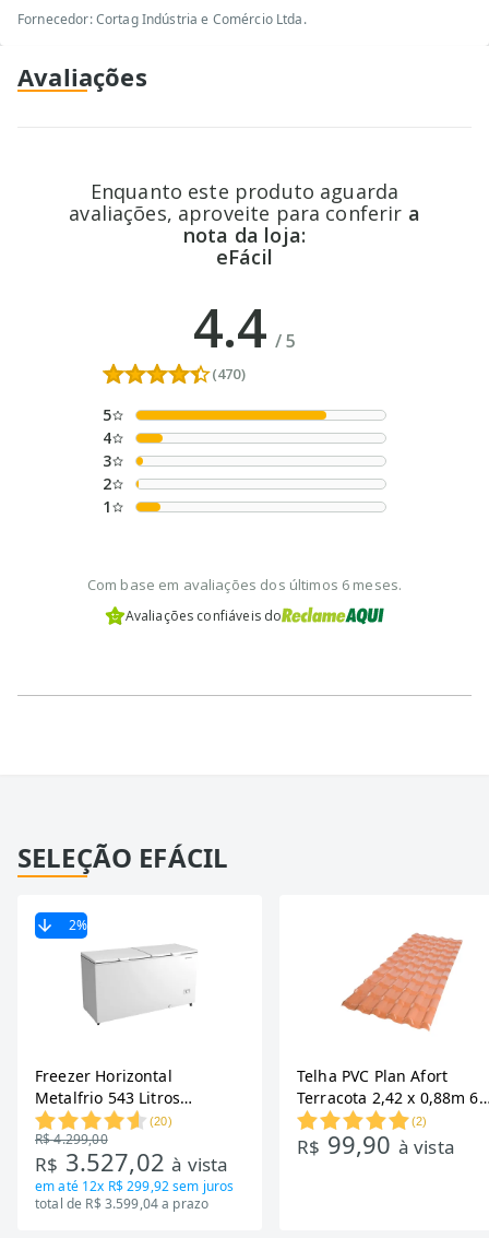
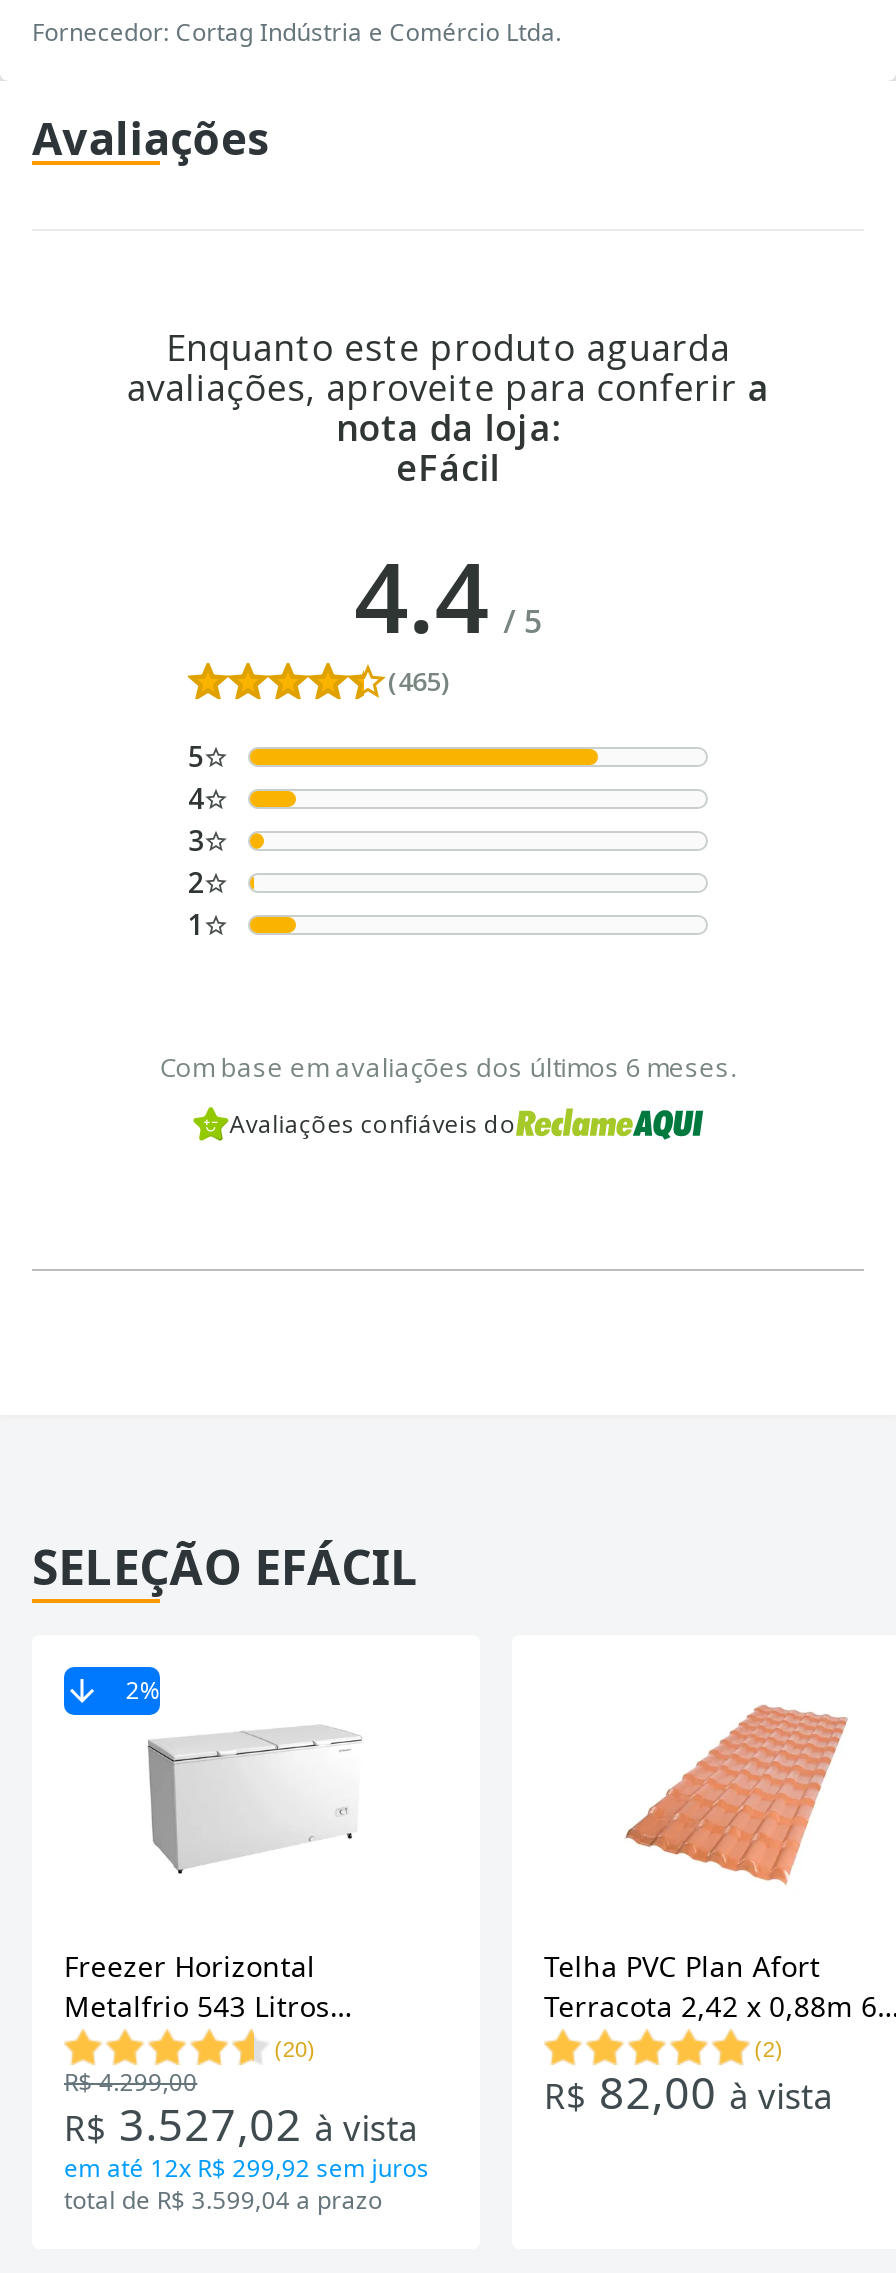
- (470)
+ (465)

- R$99,90 à vista
+ R$82,00 à vista
